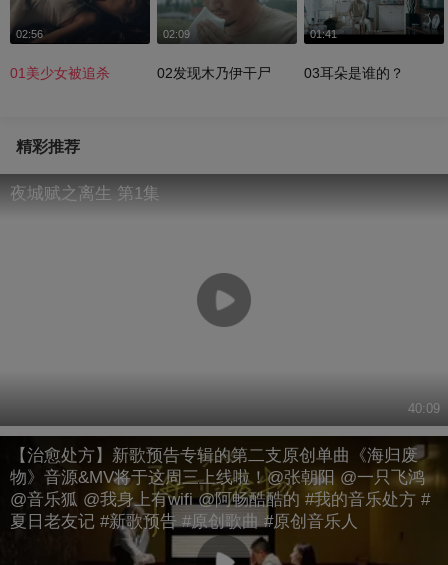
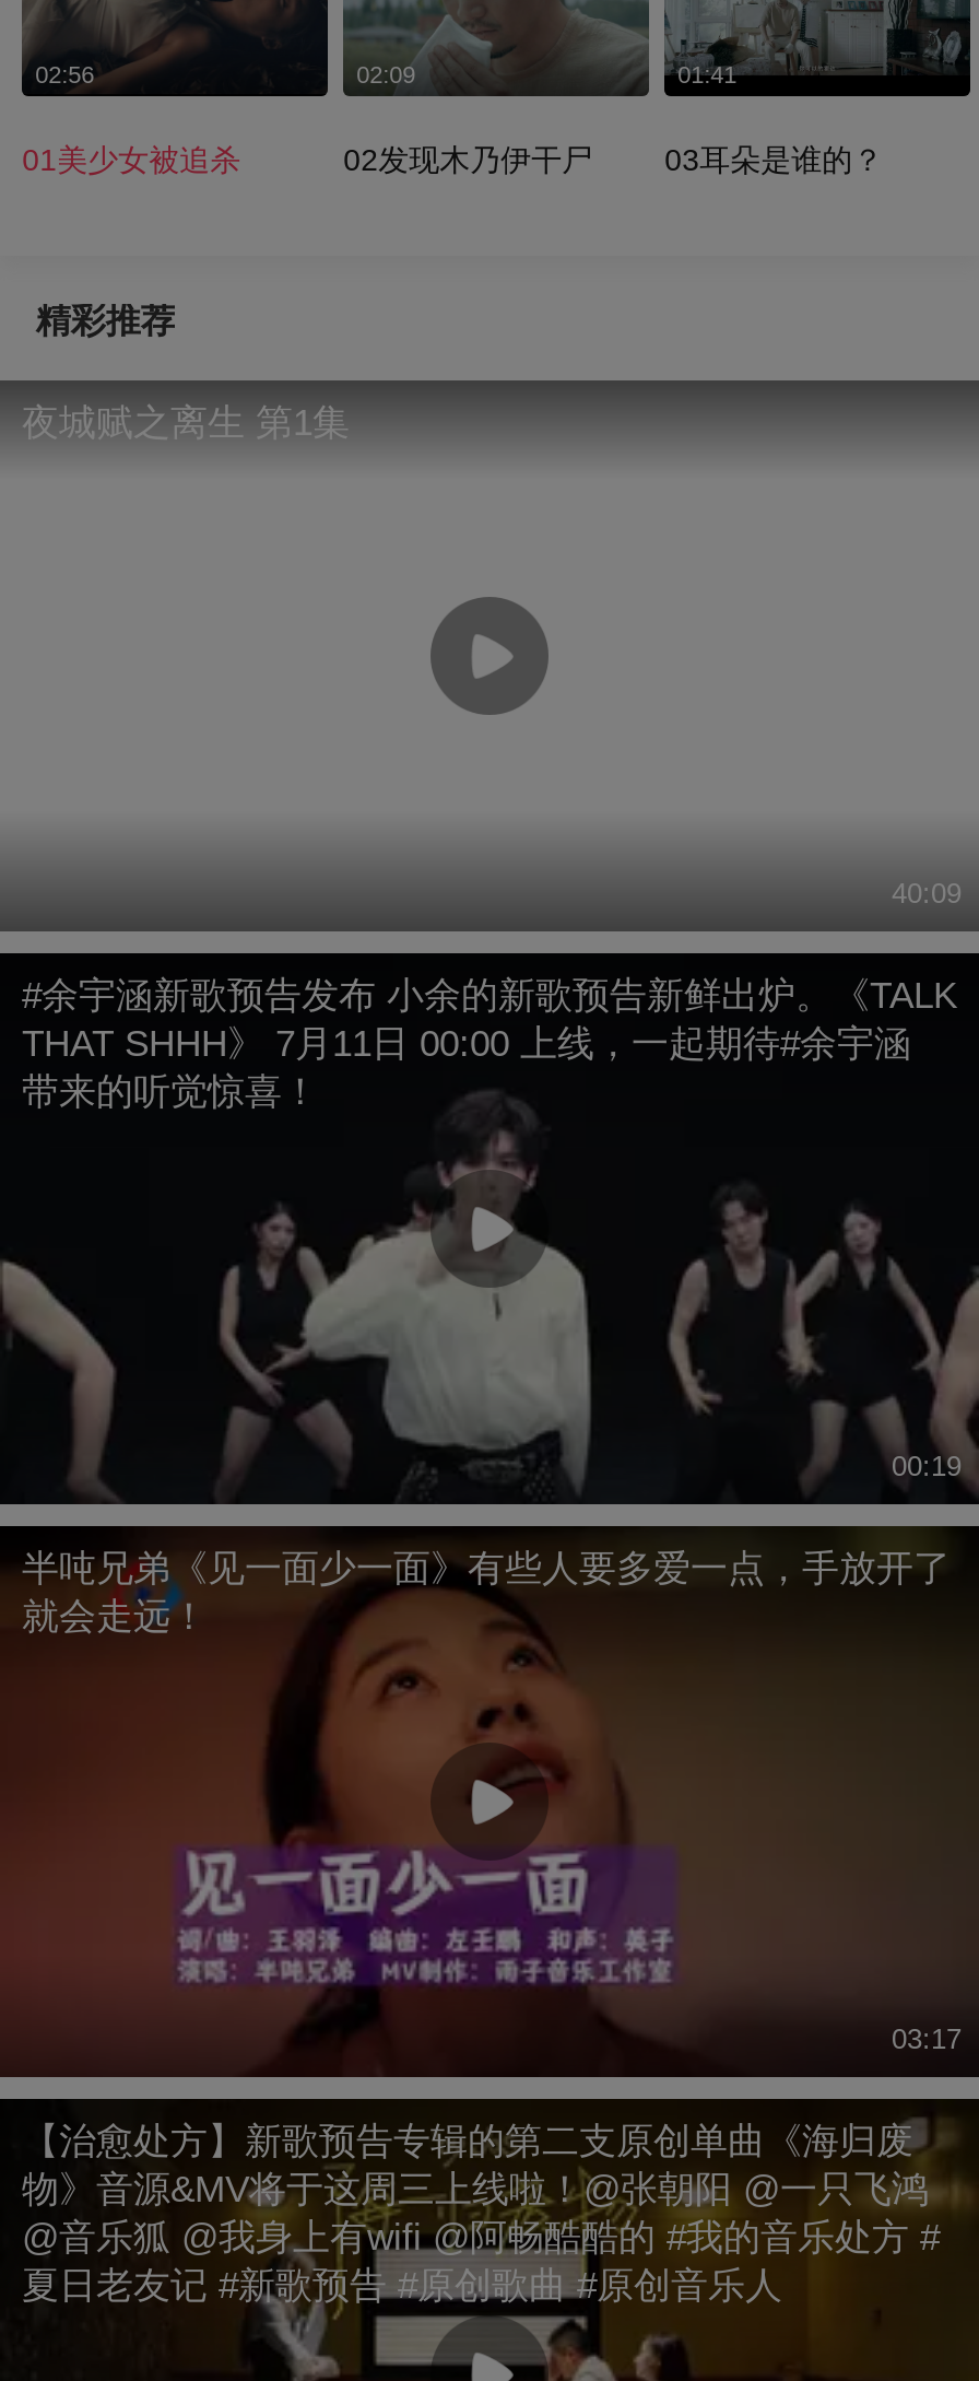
+ [image]
+ #余宇涵新歌预告发布 小余的新歌预告新鲜出炉。《TALK
+ THAT SHHH》 7月11日 00:00 上线，一起期待#余宇涵
+ 带来的听觉惊喜！

+ [image]
+ 00:19
+ 半吨兄弟《见一面少一面》有些人要多爱一点，手放开了
+ 就会走远！

+ 03:17
